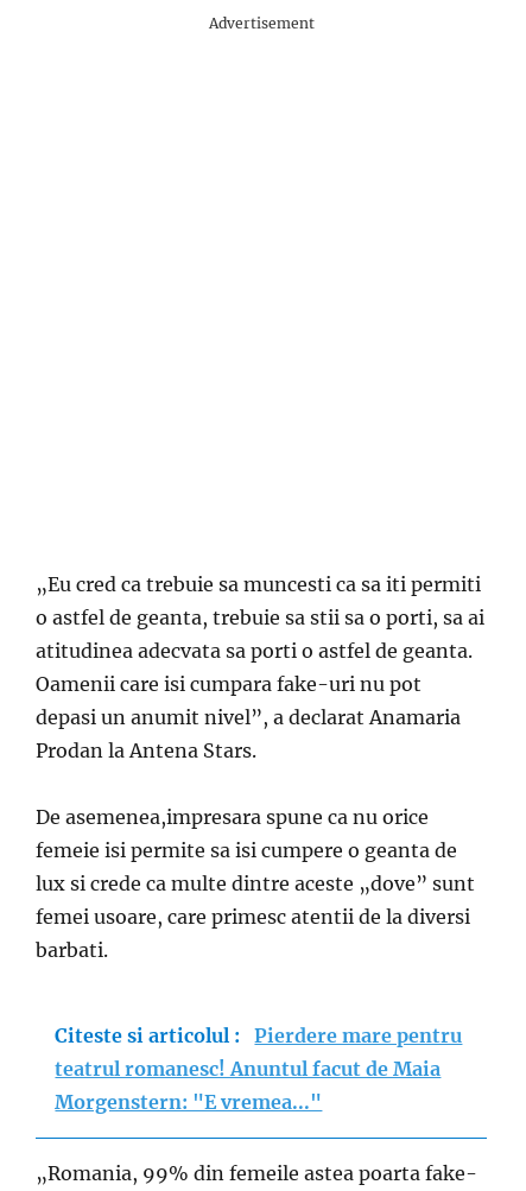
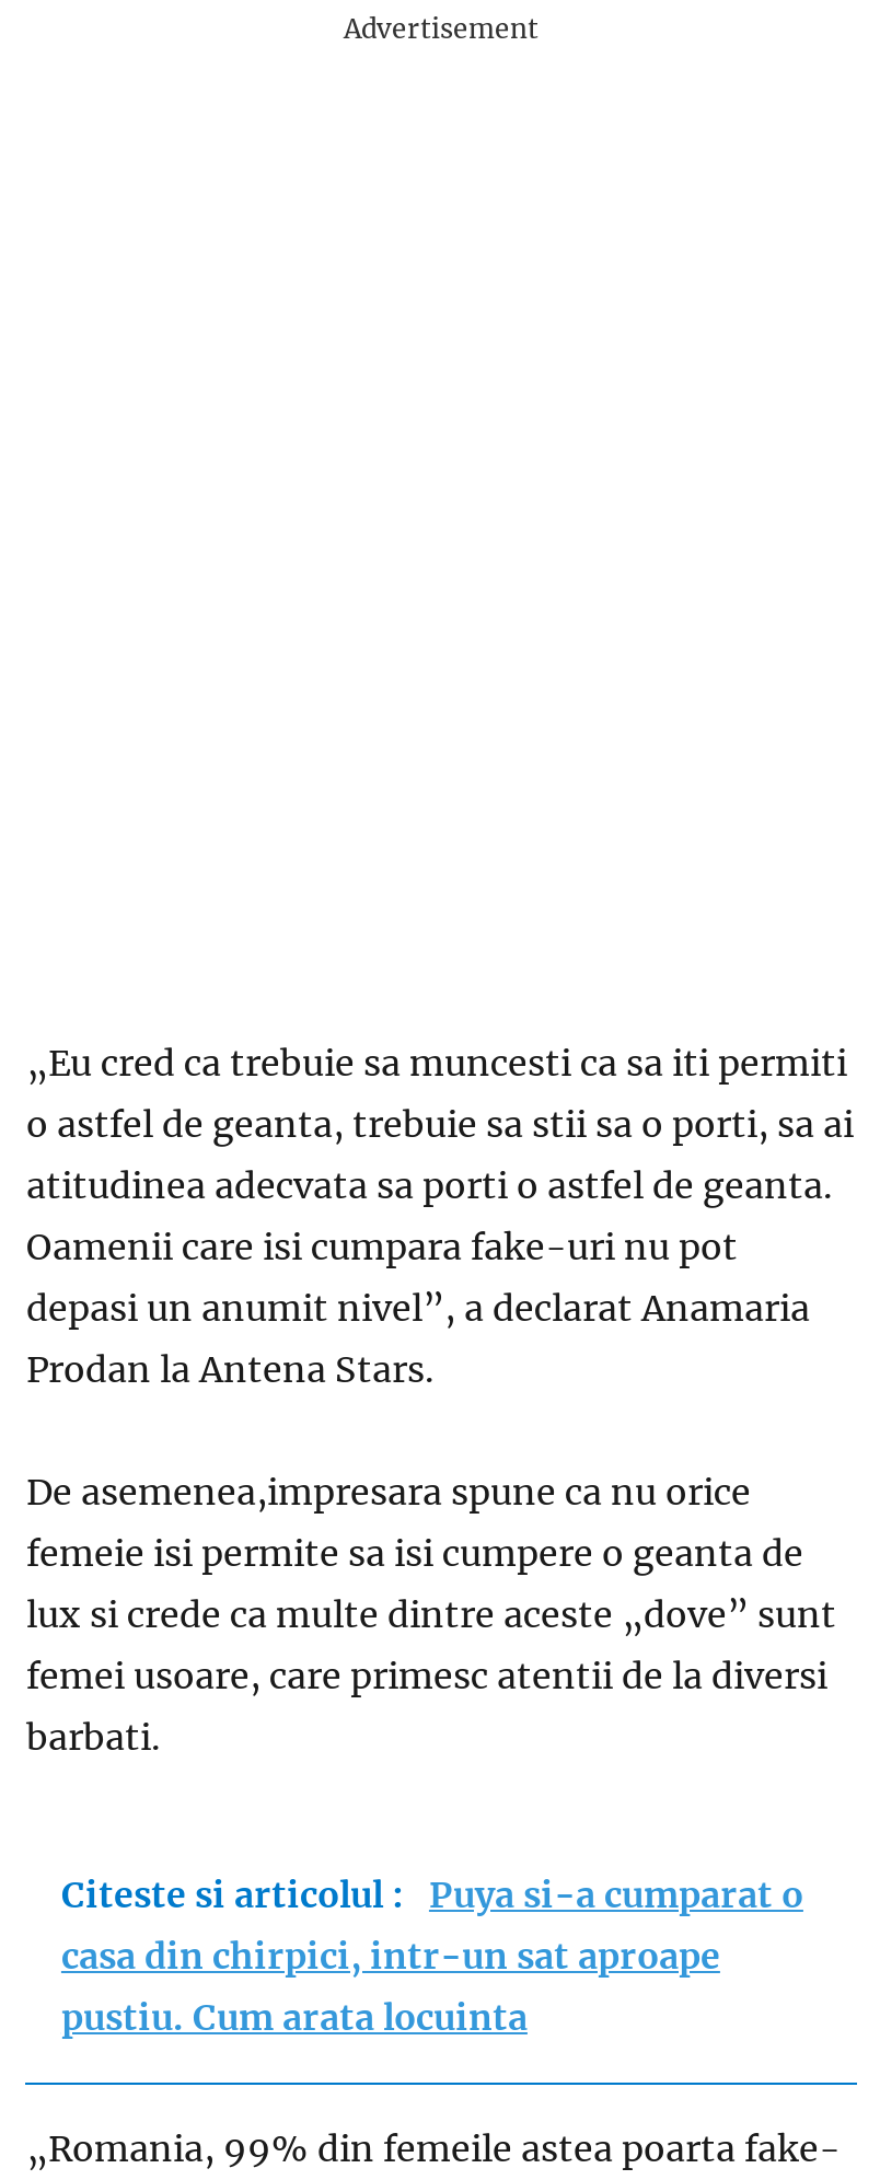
- Citeste si articolul : Pierdere mare pentru
- teatrul romanesc! Anuntul facut de Maia
- Morgenstern: "E vremea..."
+ Citeste si articolul : Puya si-a cumparat o
+ casa din chirpici, intr-un sat aproape
+ pustiu. Cum arata locuinta
